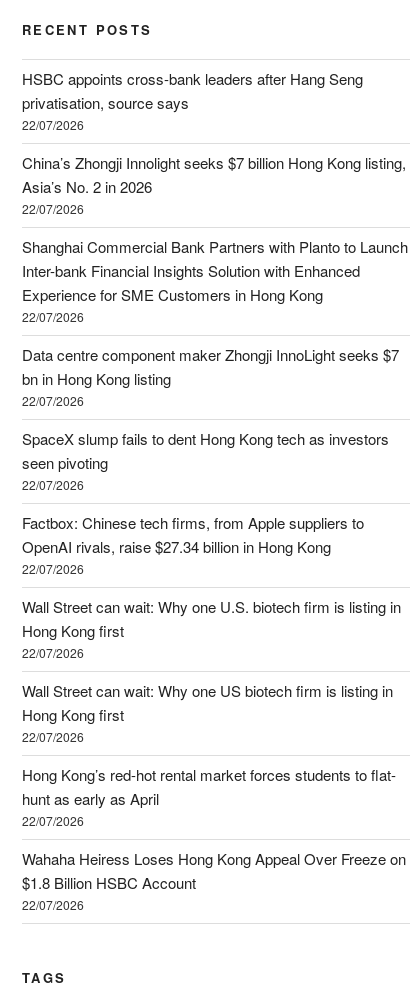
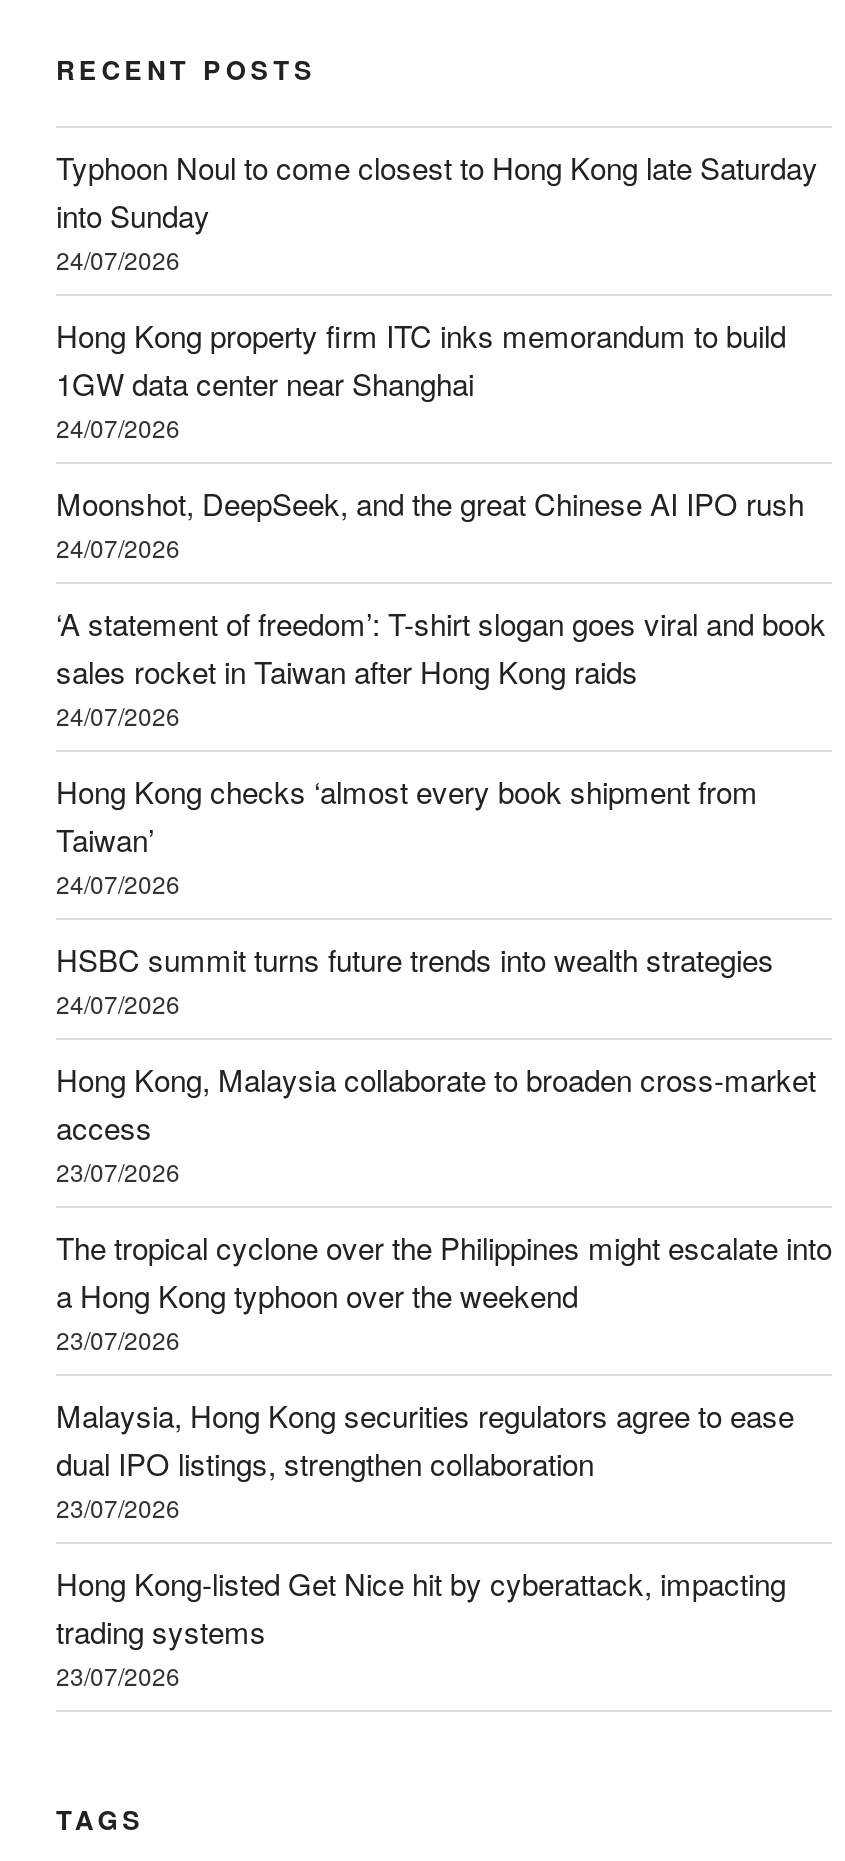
- HSBC appoints cross-bank leaders after Hang Seng
- privatisation, source says
- 22/07/2026
+ Typhoon Noul to come closest to Hong Kong late Saturday
+ into Sunday
+ 24/07/2026

- China’s Zhongji Innolight seeks $7 billion Hong Kong listing,
- Asia’s No. 2 in 2026
- 22/07/2026
+ Hong Kong property firm ITC inks memorandum to build
+ 1GW data center near Shanghai
+ 24/07/2026

- Shanghai Commercial Bank Partners with Planto to Launch
- Inter-bank Financial Insights Solution with Enhanced
- Experience for SME Customers in Hong Kong
- 22/07/2026
+ Moonshot, DeepSeek, and the great Chinese AI IPO rush
+ 24/07/2026

- Data centre component maker Zhongji InnoLight seeks $7
- bn in Hong Kong listing
- 22/07/2026
+ ‘A statement of freedom’: T-shirt slogan goes viral and book
+ sales rocket in Taiwan after Hong Kong raids
+ 24/07/2026

- SpaceX slump fails to dent Hong Kong tech as investors
- seen pivoting
- 22/07/2026
+ Hong Kong checks ‘almost every book shipment from
+ Taiwan’
+ 24/07/2026

- Factbox: Chinese tech firms, from Apple suppliers to
- OpenAI rivals, raise $27.34 billion in Hong Kong
- 22/07/2026
+ HSBC summit turns future trends into wealth strategies
+ 24/07/2026

- Wall Street can wait: Why one U.S. biotech firm is listing in
- Hong Kong first
- 22/07/2026
+ Hong Kong, Malaysia collaborate to broaden cross-market
+ access
+ 23/07/2026

- Wall Street can wait: Why one US biotech firm is listing in
- Hong Kong first
- 22/07/2026
+ The tropical cyclone over the Philippines might escalate into
+ a Hong Kong typhoon over the weekend
+ 23/07/2026

- Hong Kong’s red-hot rental market forces students to flat-
- hunt as early as April
- 22/07/2026
+ Malaysia, Hong Kong securities regulators agree to ease
+ dual IPO listings, strengthen collaboration
+ 23/07/2026

- Wahaha Heiress Loses Hong Kong Appeal Over Freeze on
- $1.8 Billion HSBC Account
- 22/07/2026
+ Hong Kong-listed Get Nice hit by cyberattack, impacting
+ trading systems
+ 23/07/2026
